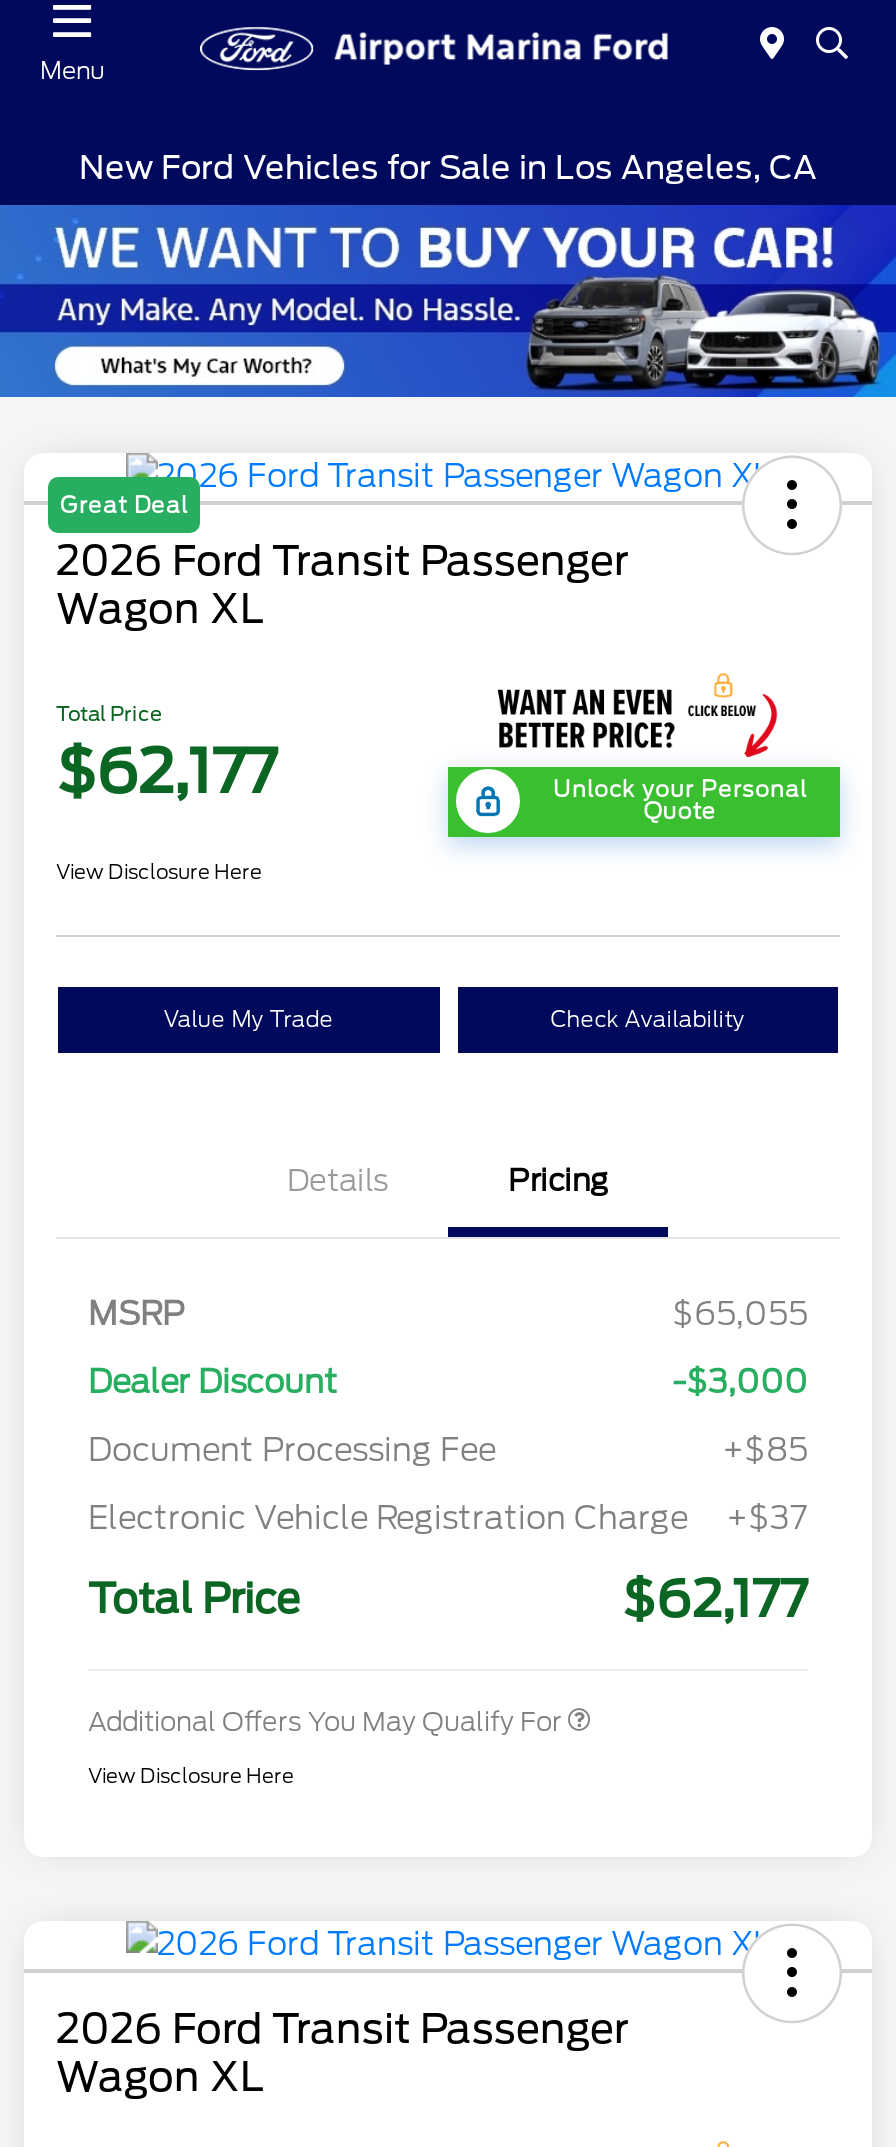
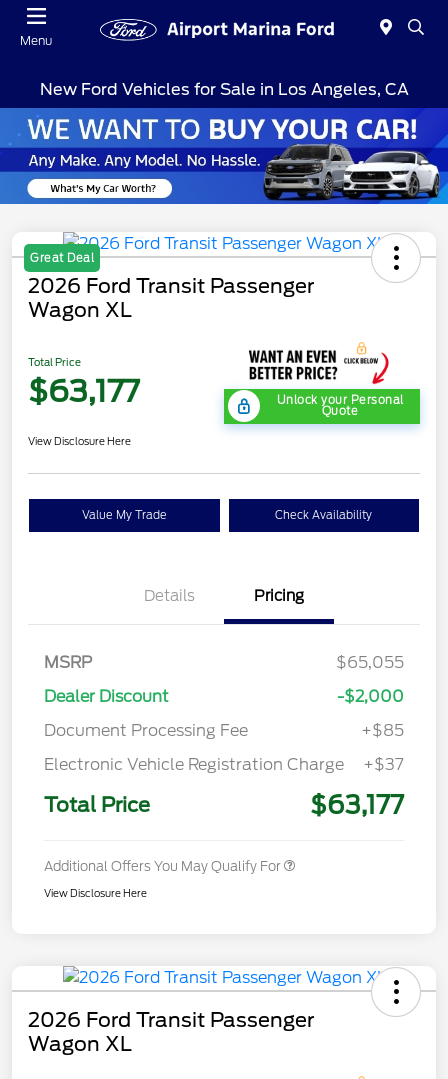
- $62,177
+ $63,177

- -$3,000
+ -$2,000

- $62,177
+ $63,177
